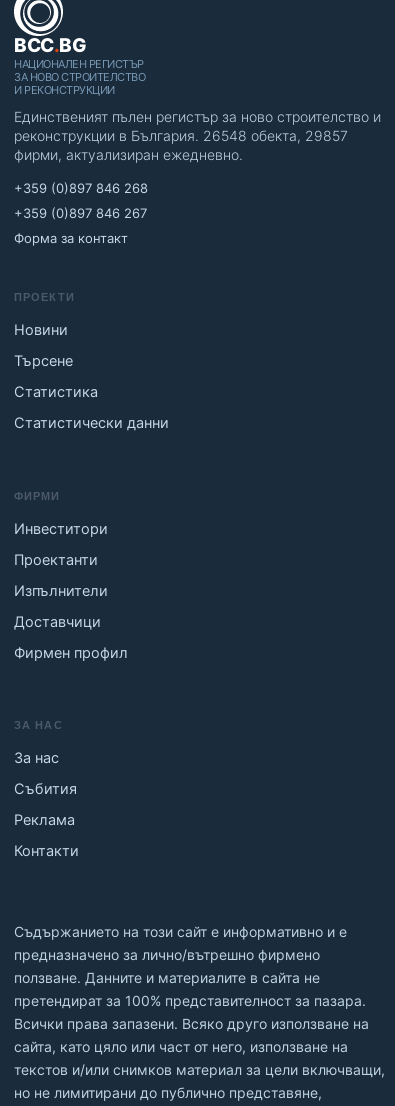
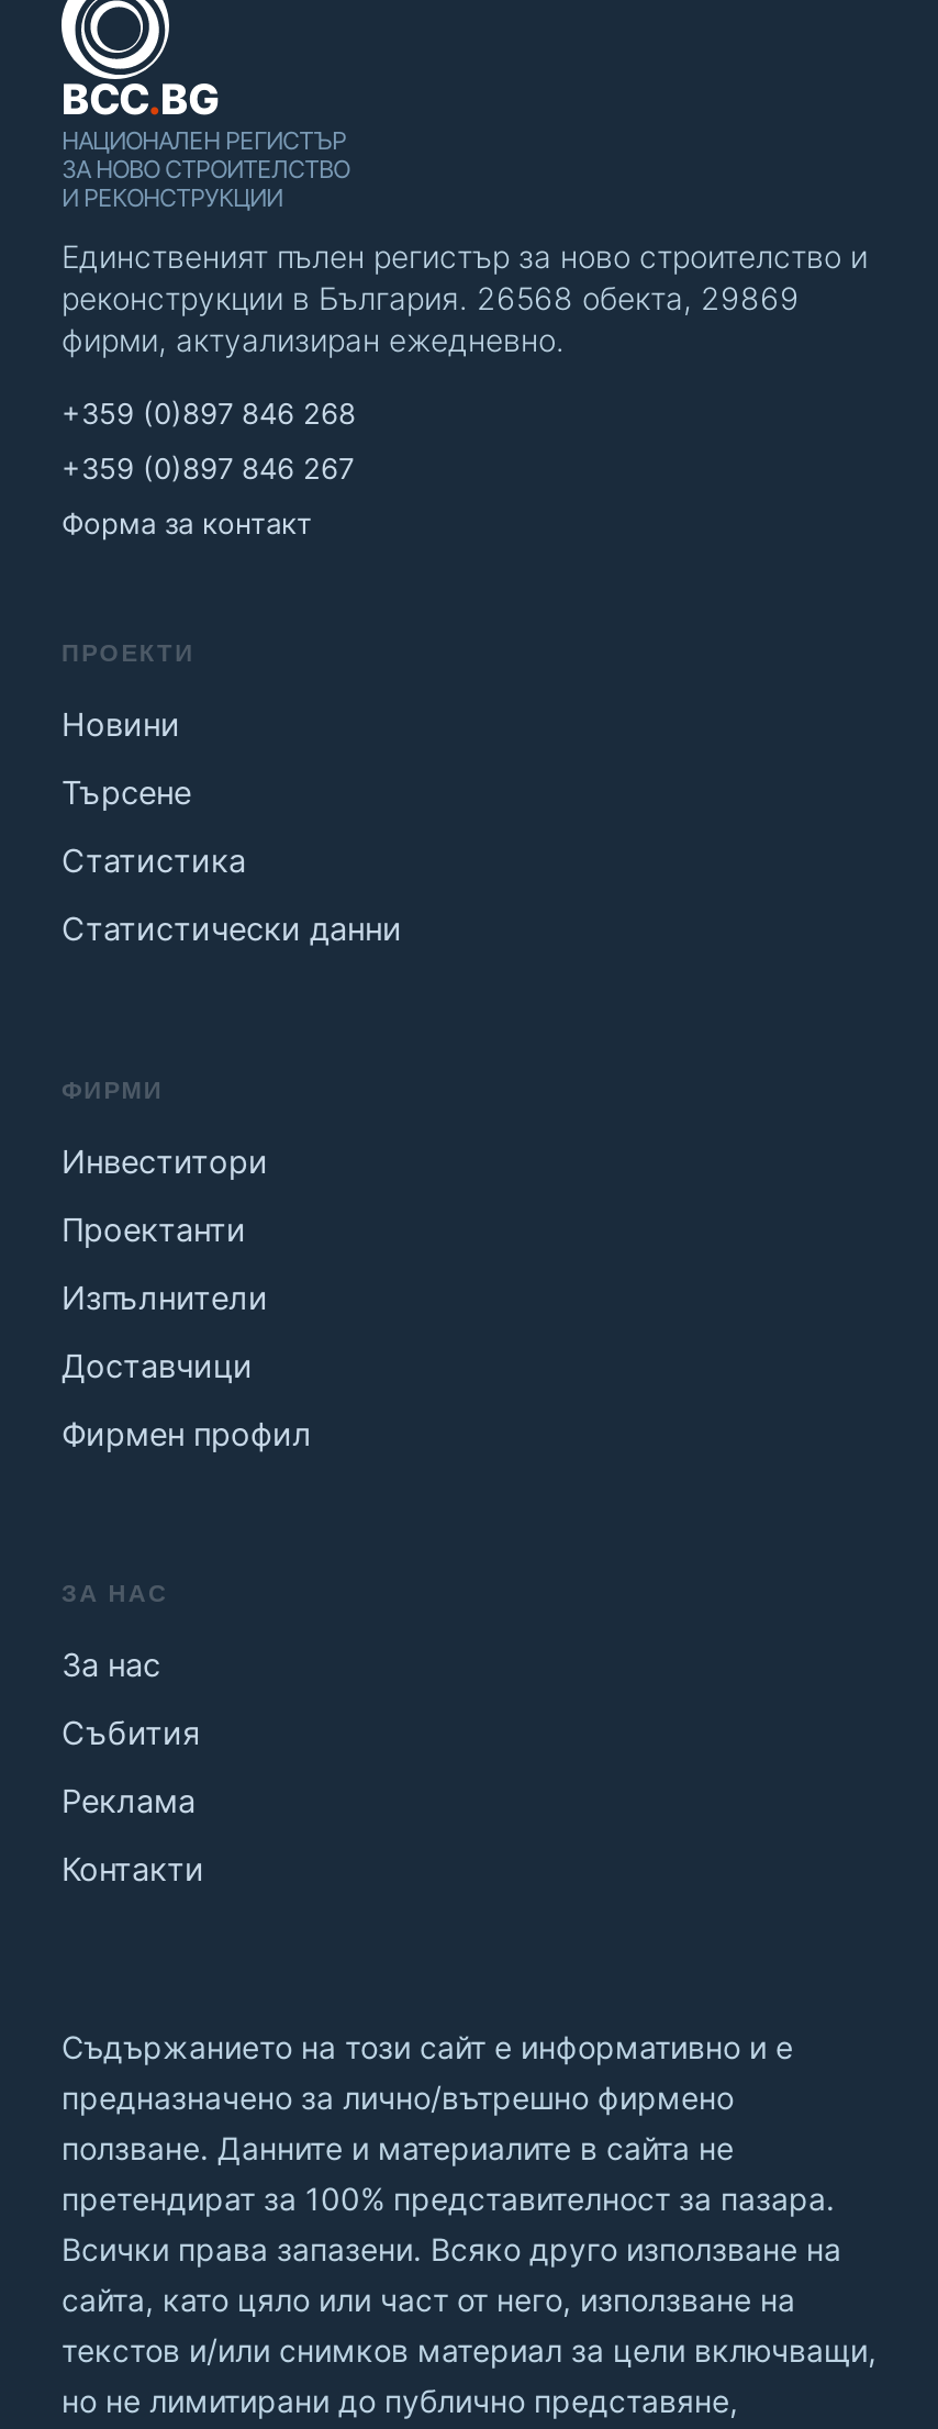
- реконструкции в България. 26548 обекта, 29857
+ реконструкции в България. 26568 обекта, 29869
